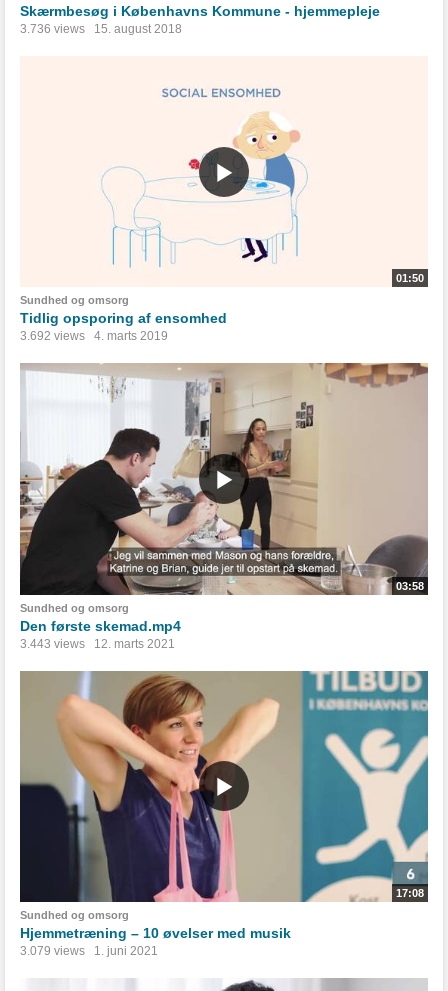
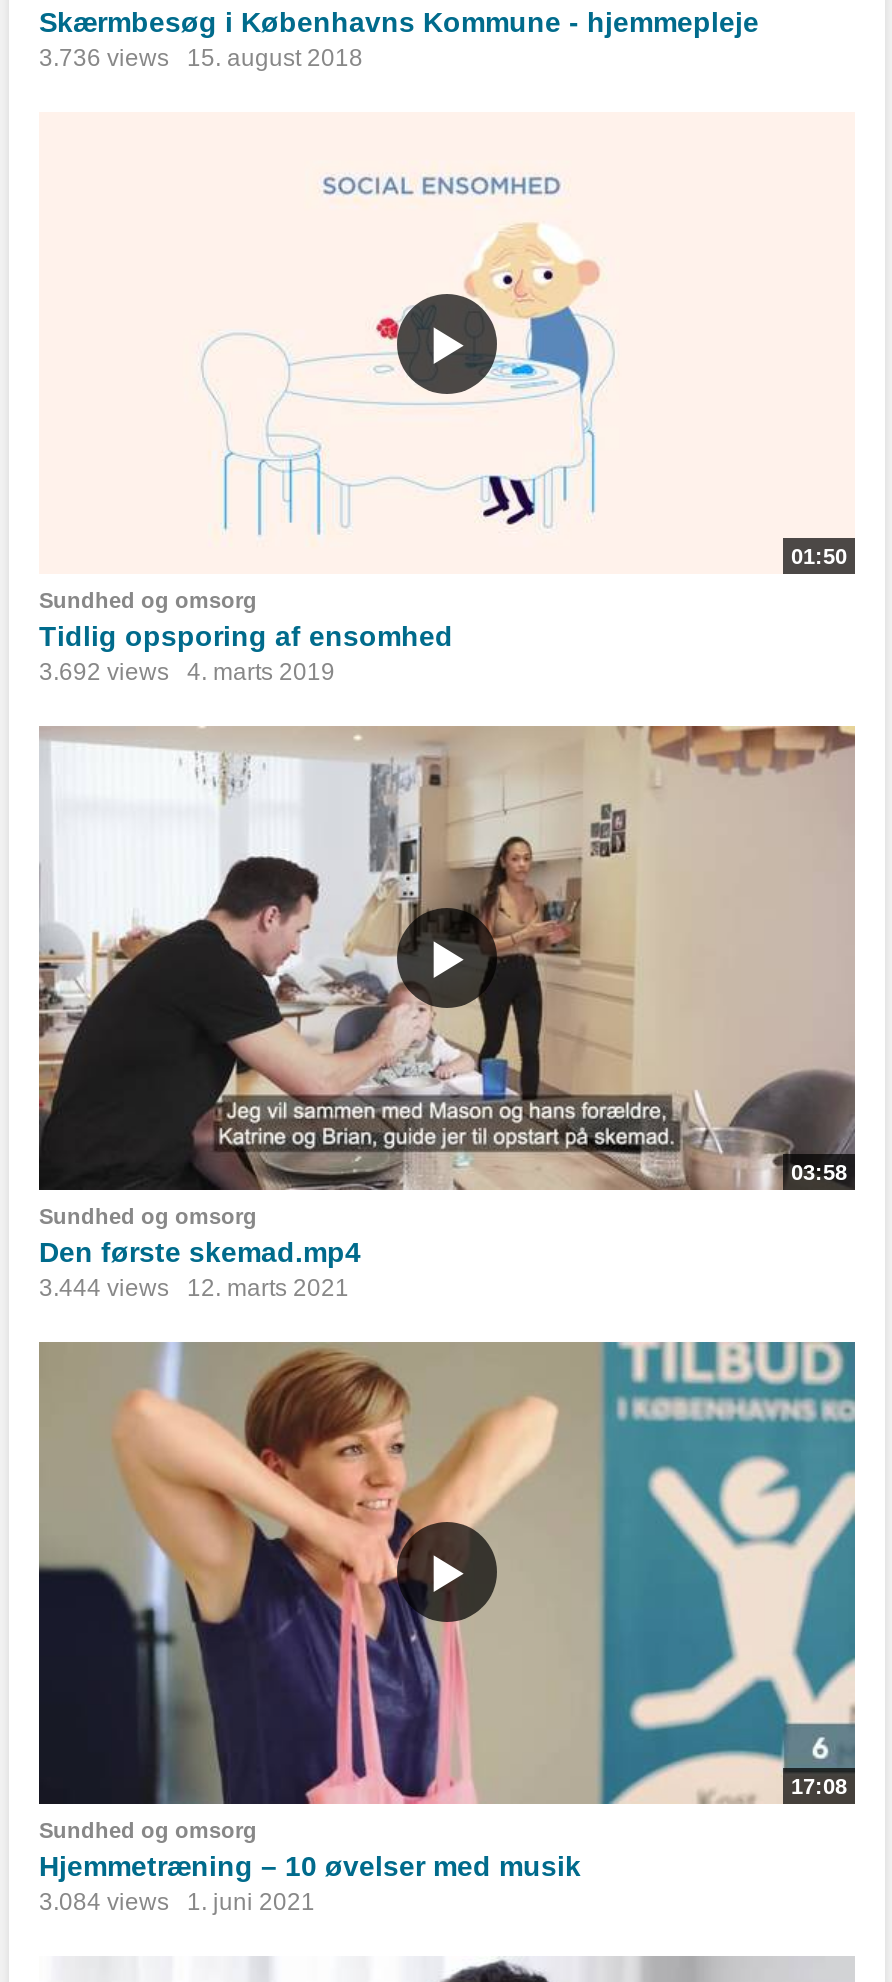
- 3.443 views 12. marts 2021
+ 3.444 views 12. marts 2021

- 3.079 views 1. juni 2021
+ 3.084 views 1. juni 2021
